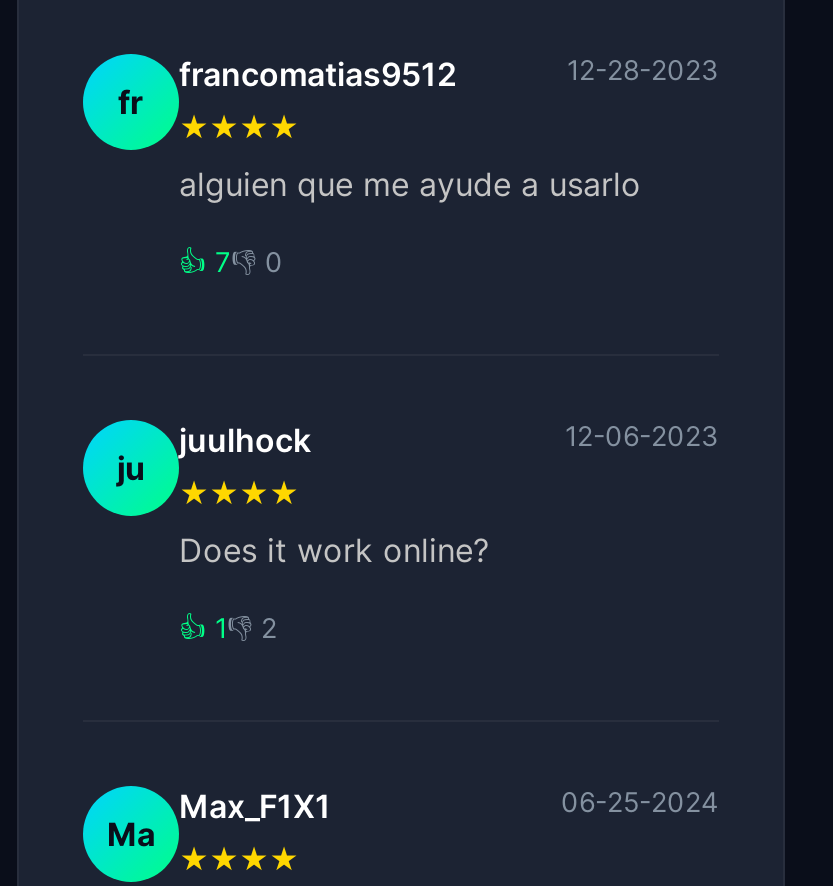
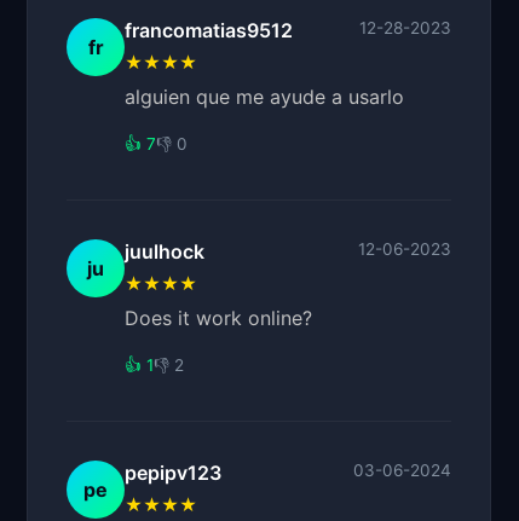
- Max_F1X1
- 06-25-2024
+ pepipv123
+ 03-06-2024

- Ma
+ pe
